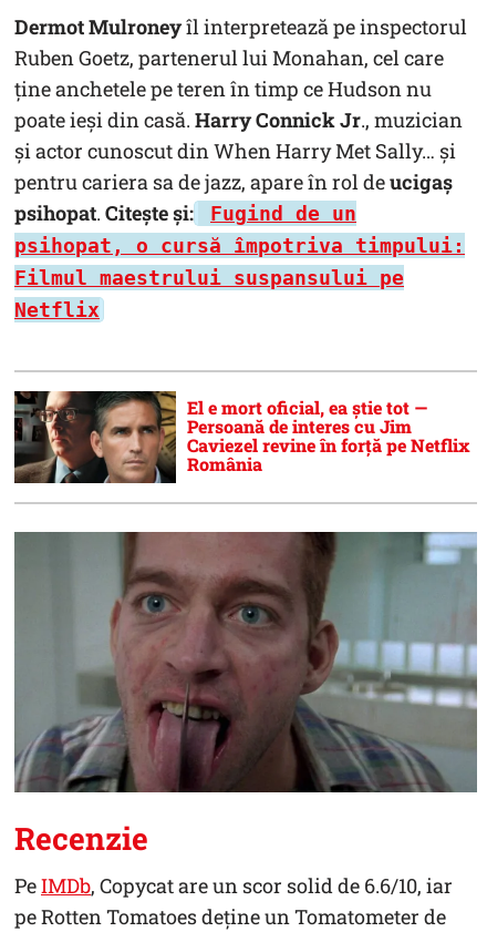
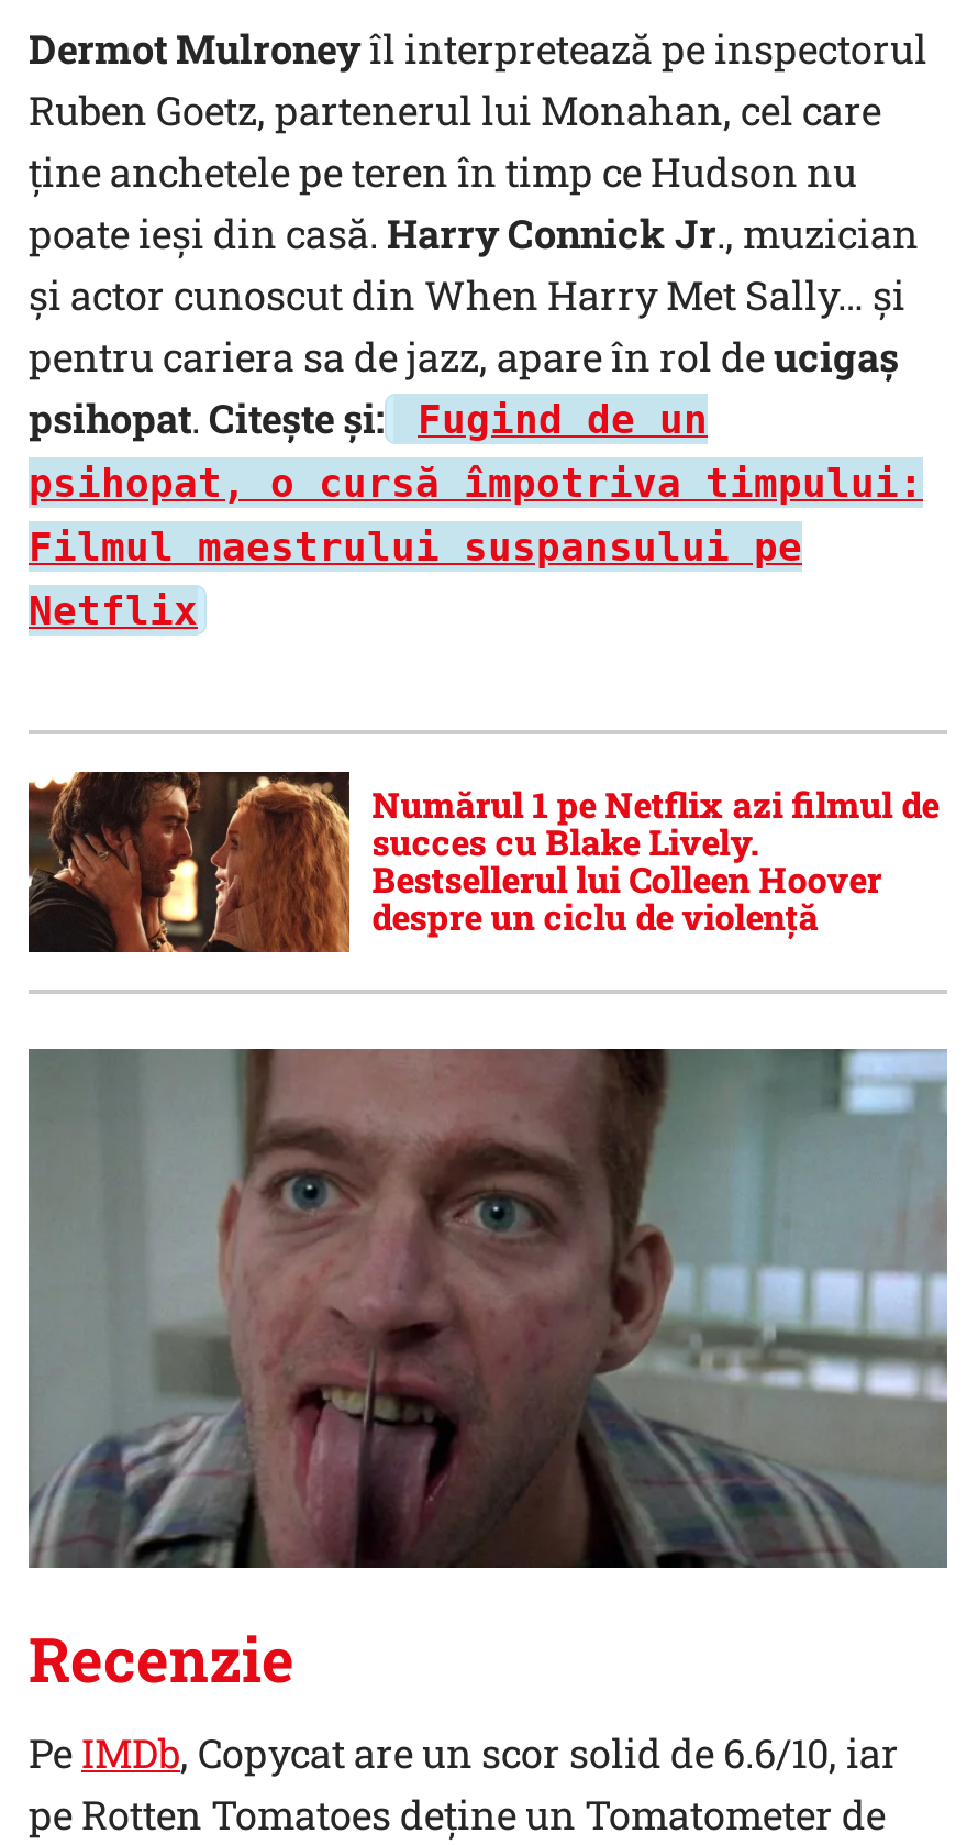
- [image]
- El e mort oficial, ea știe tot —
- Persoană de interes cu Jim
- Caviezel revine în forță pe Netflix
- România
+ [image]
+ Numărul 1 pe Netflix azi filmul de
+ succes cu Blake Lively.
+ Bestsellerul lui Colleen Hoover
+ despre un ciclu de violență
